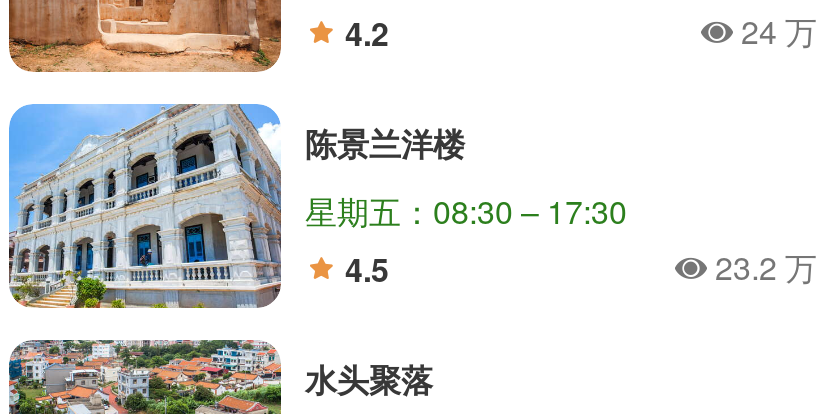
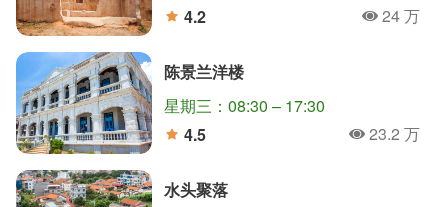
- 星期五：08:30 – 17:30
+ 星期三：08:30 – 17:30
